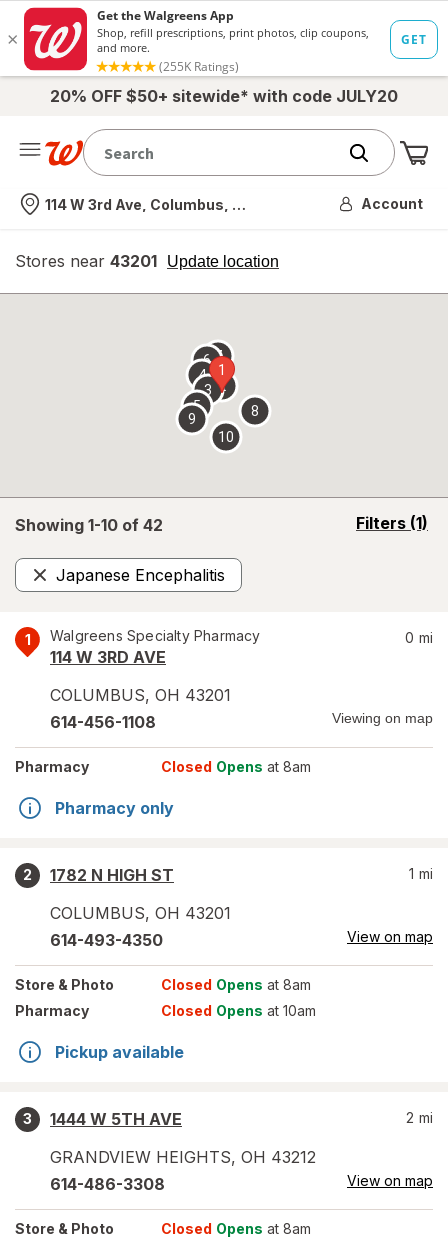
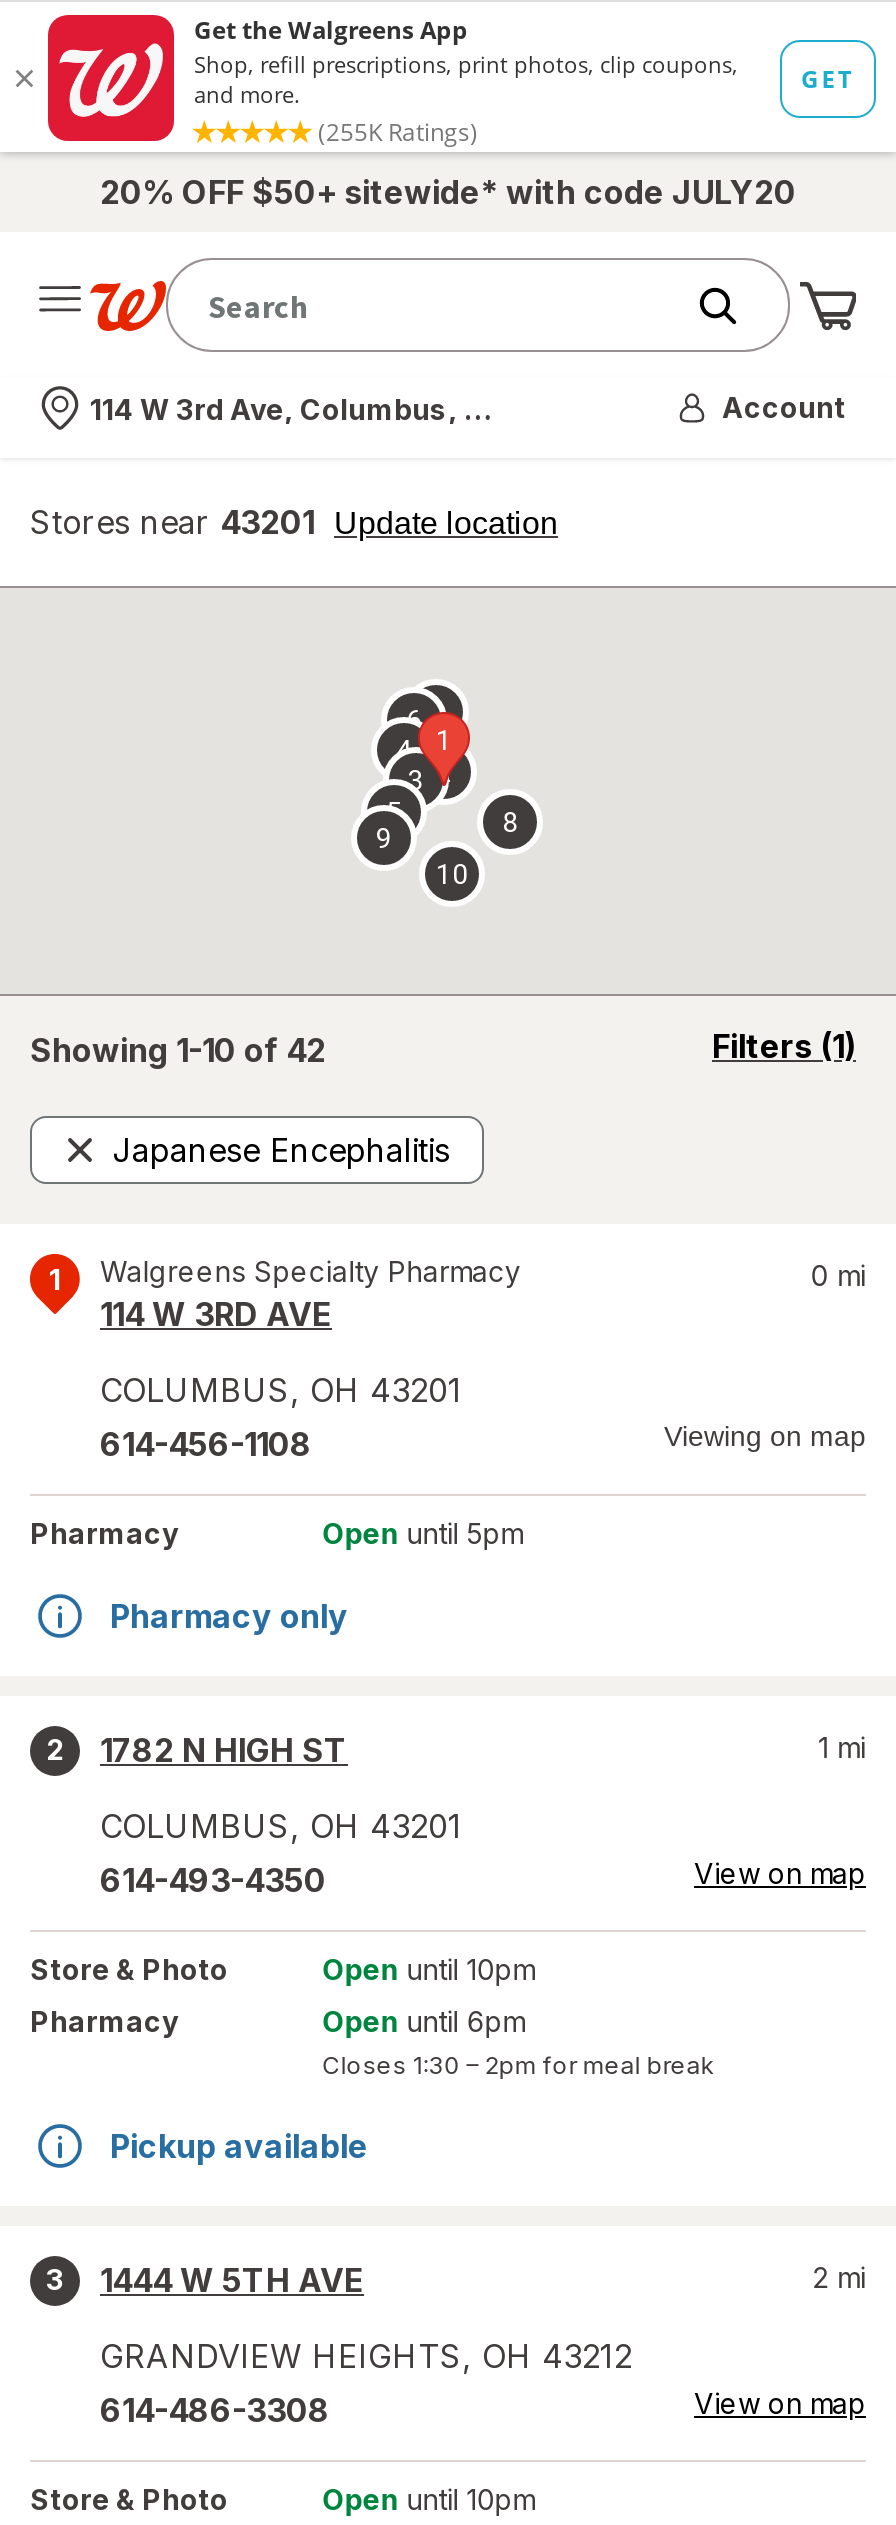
- Closed Opens at 8am
+ Open until 5pm

- Closed Opens at 8am
+ Open until 10pm

- Closed Opens at 10am
+ Open until 6pm
+ Closes 1:30 – 2pm for meal break

- Closed Opens at 8am
+ Open until 10pm
